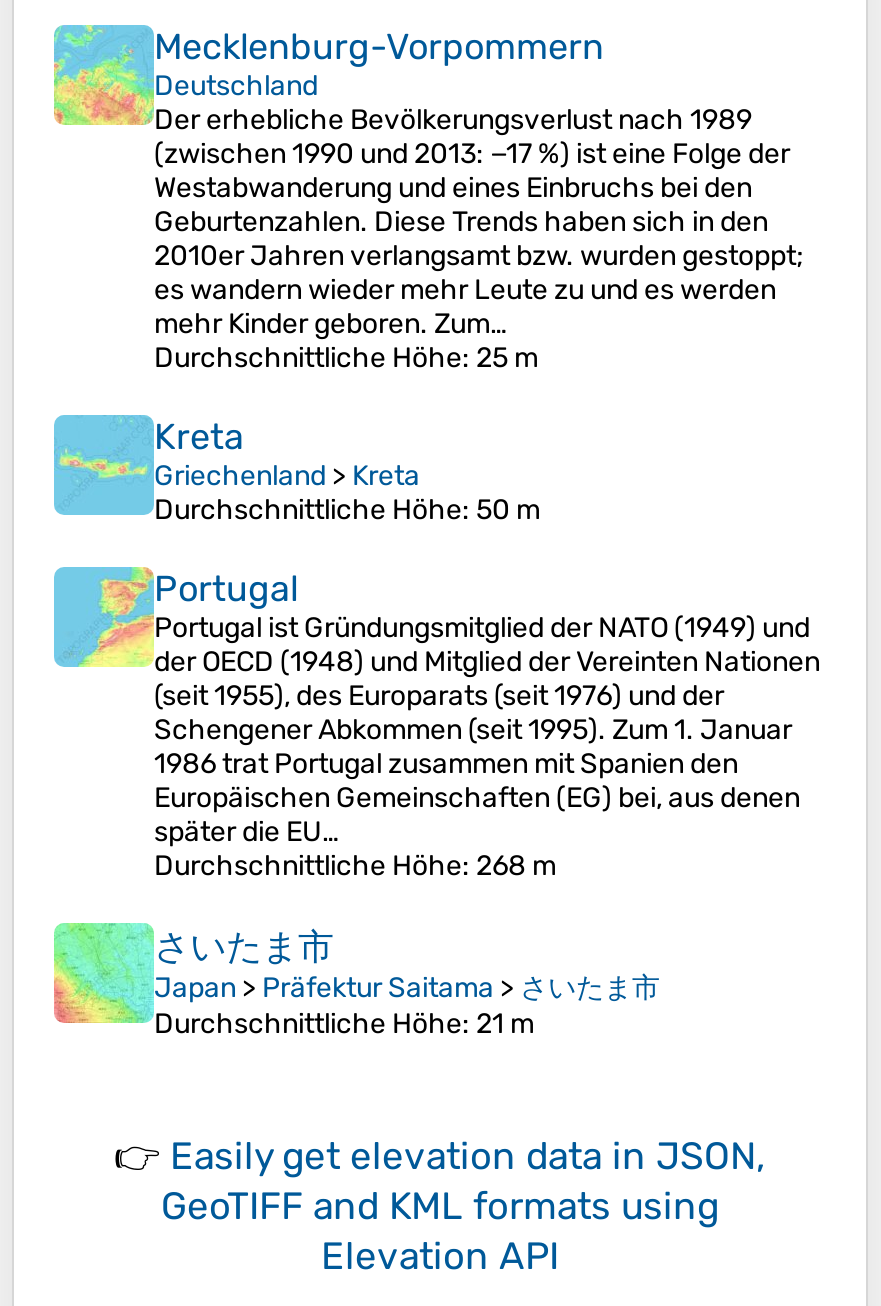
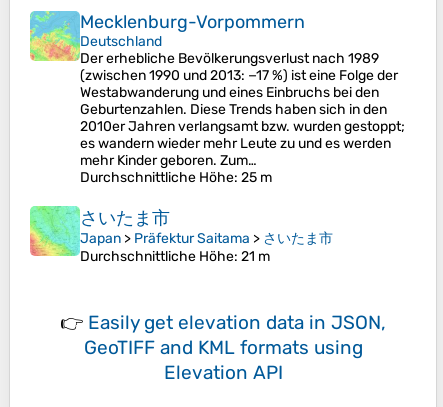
- [image]
- Kreta
- Griechenland > Kreta
- Durchschnittliche Höhe: 50 m
- Portugal
- Portugal ist Gründungsmitglied der NATO (1949) und
- der OECD (1948) und Mitglied der Vereinten Nationen
- (seit 1955), des Europarats (seit 1976) und der
- Schengener Abkommen (seit 1995). Zum 1. Januar
- 1986 trat Portugal zusammen mit Spanien den
- Europäischen Gemeinschaften (EG) bei, aus denen
- später die EU…
- Durchschnittliche Höhe: 268 m

- [image]
